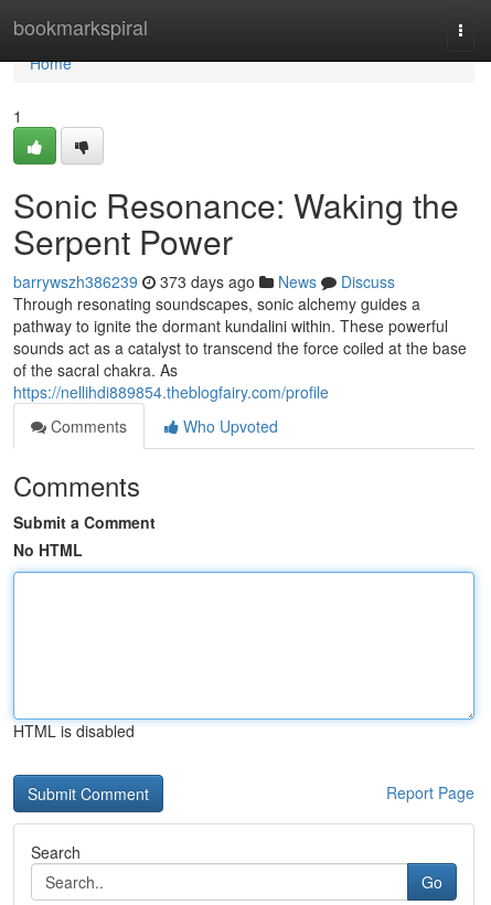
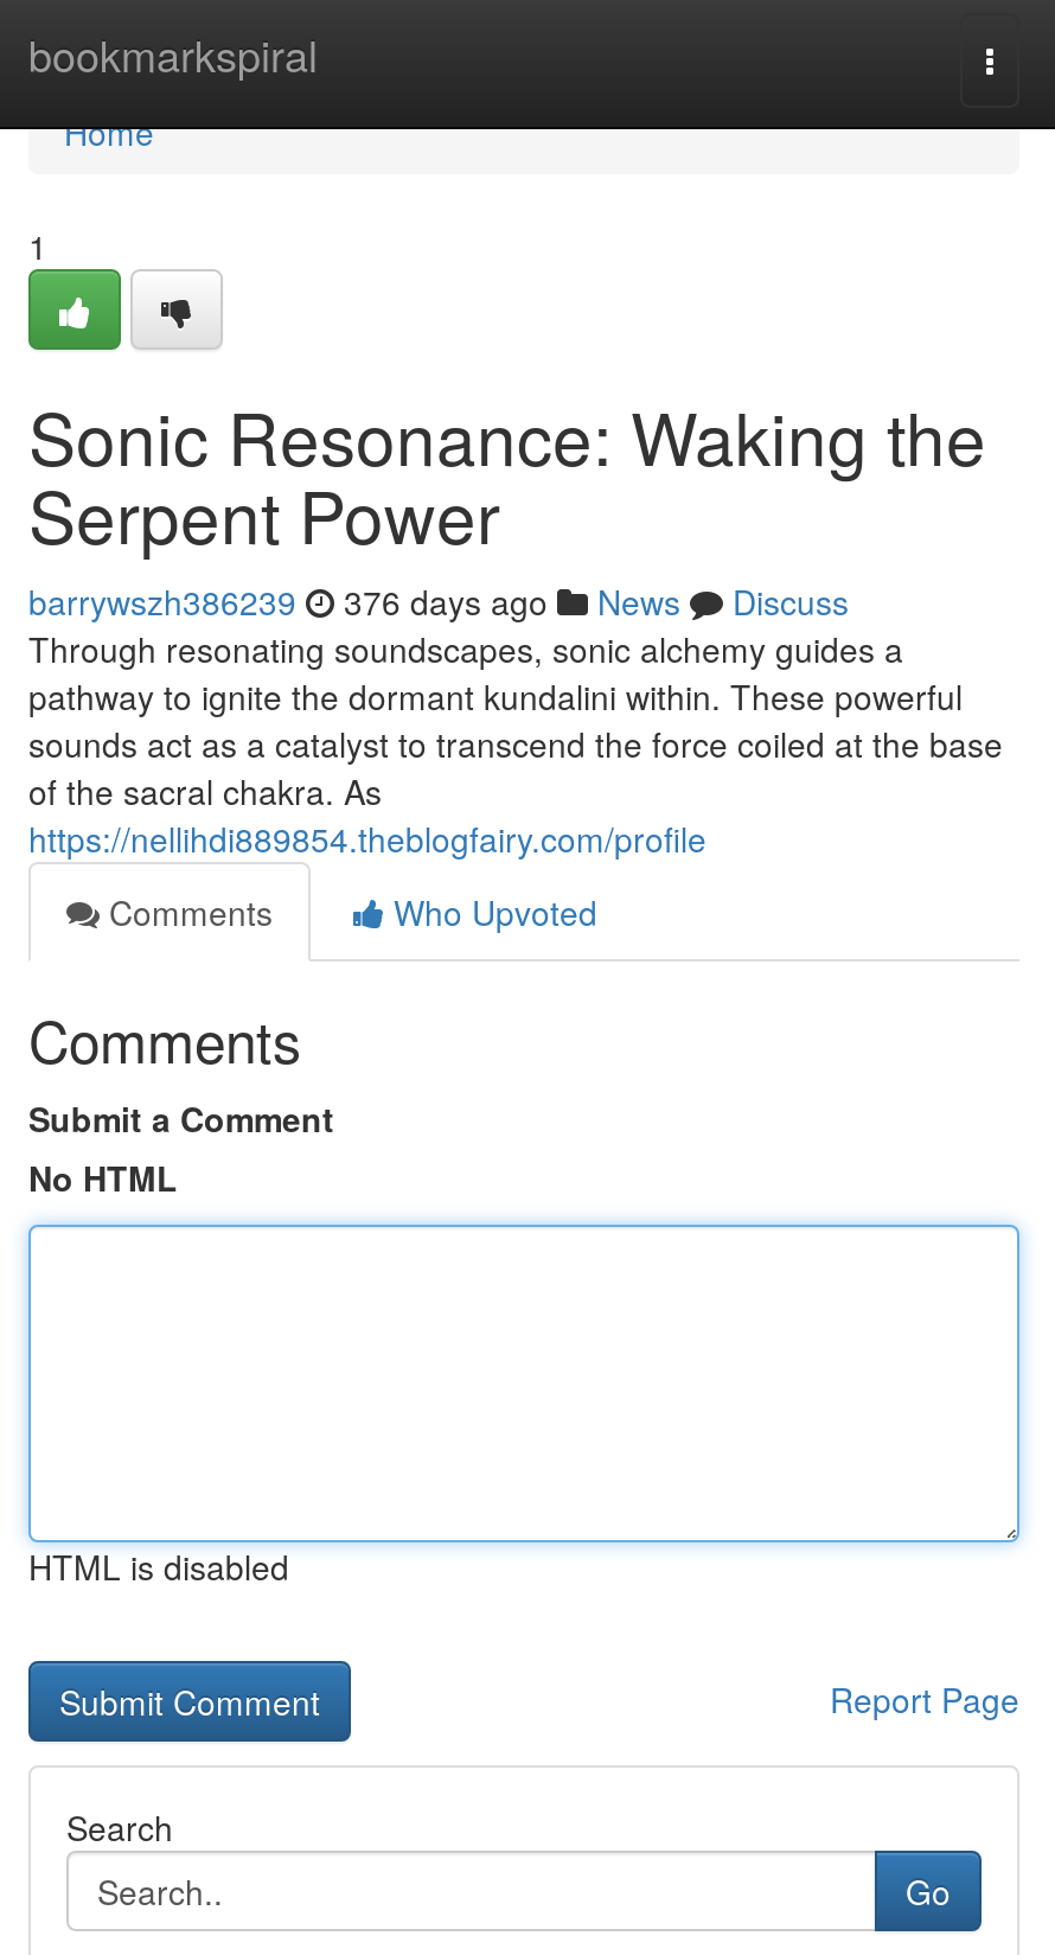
- barrywszh386239 373 days ago News Discuss
+ barrywszh386239 376 days ago News Discuss
